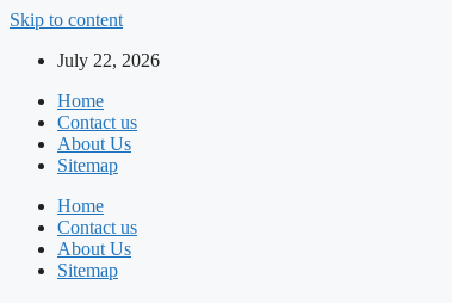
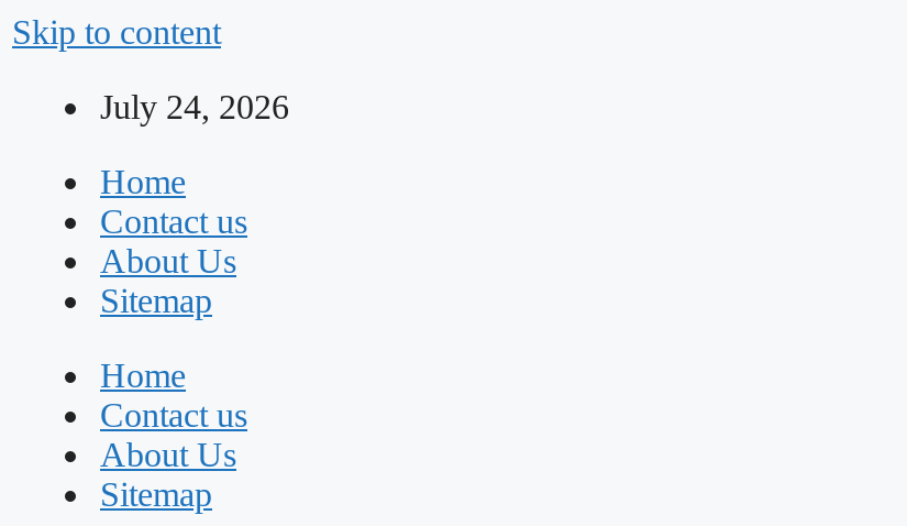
- July 22, 2026
+ July 24, 2026
